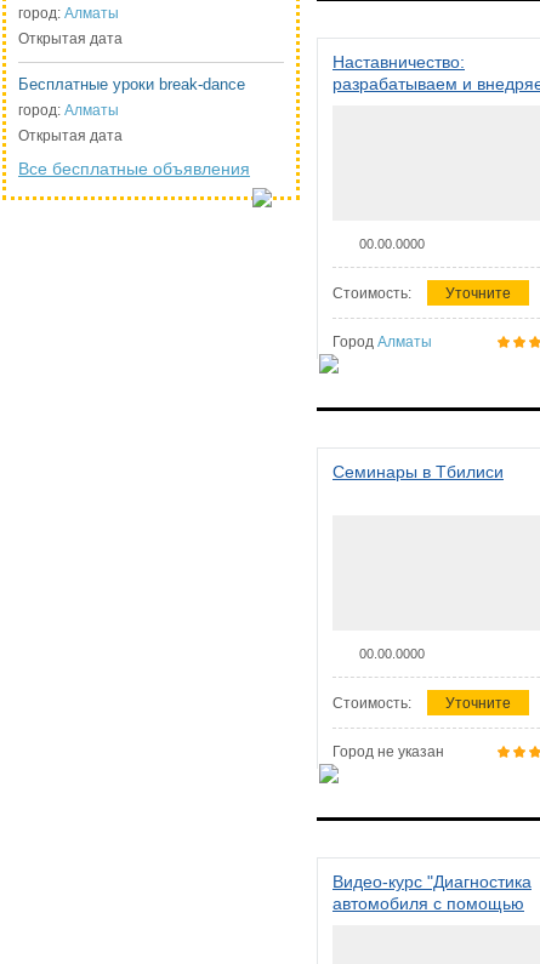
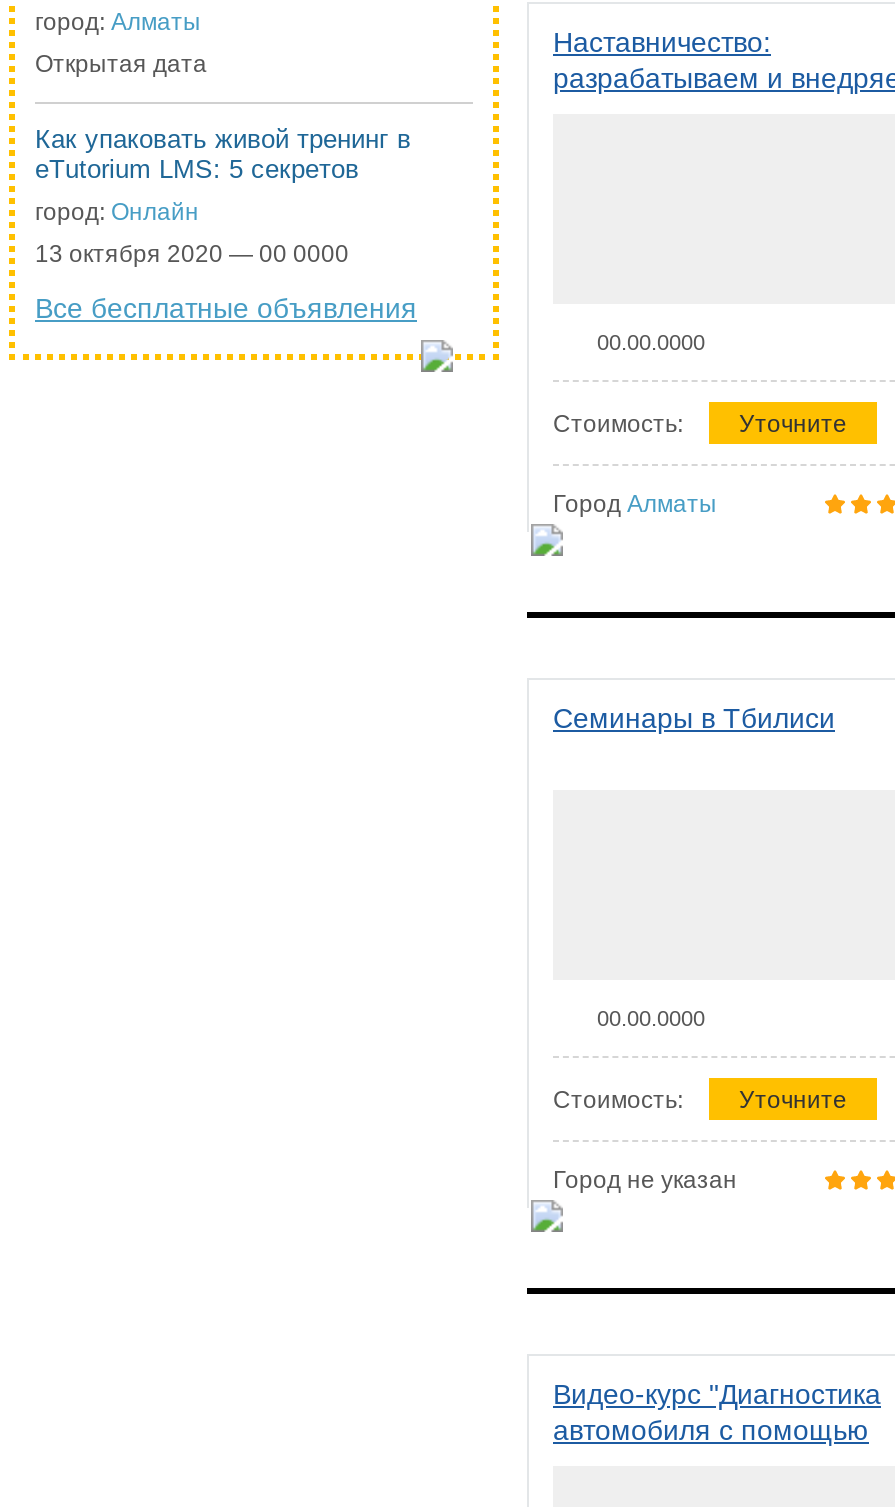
- Бесплатные уроки break-dance
+ Как упаковать живой тренинг в
+ eTutorium LMS: 5 секретов

- город: Алматы
+ город: Онлайн

- Открытая дата
+ 13 октября 2020 — 00 0000
